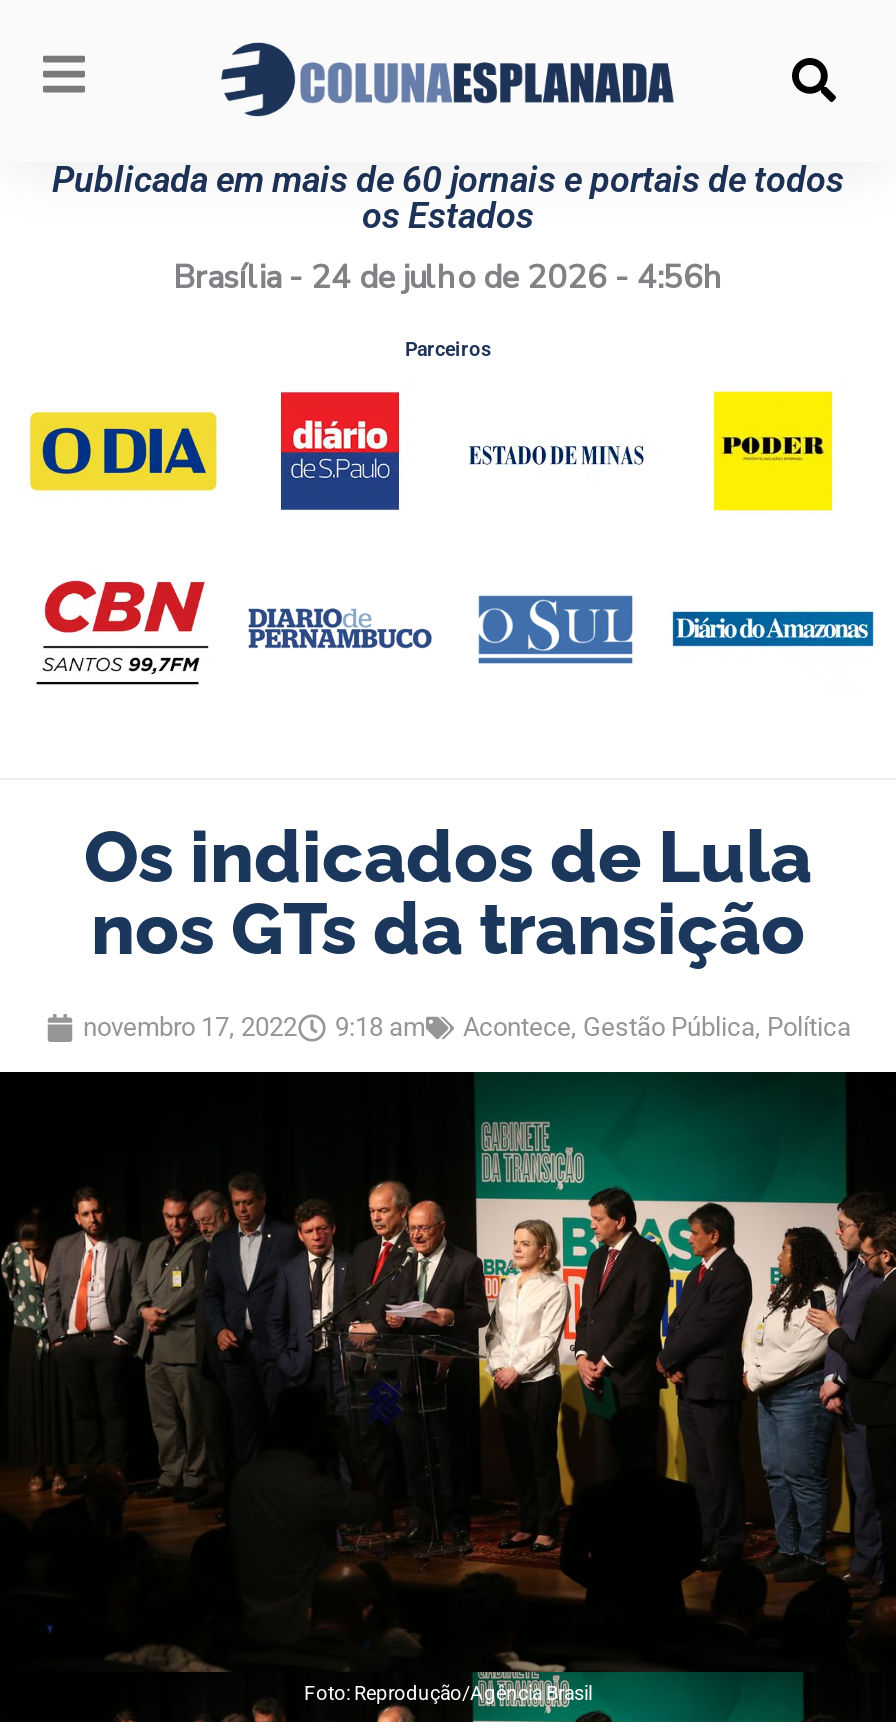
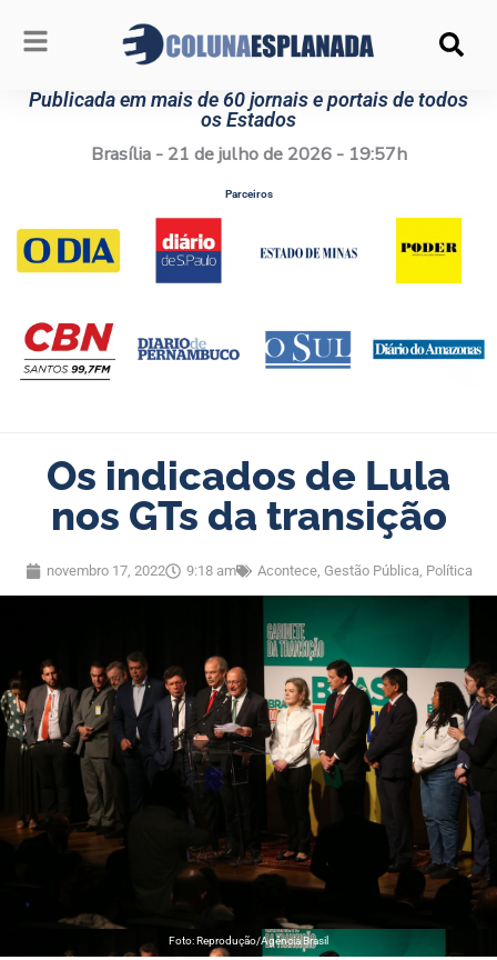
- Brasília - 24 de julho de 2026 - 4:56h
+ Brasília - 21 de julho de 2026 - 19:57h
